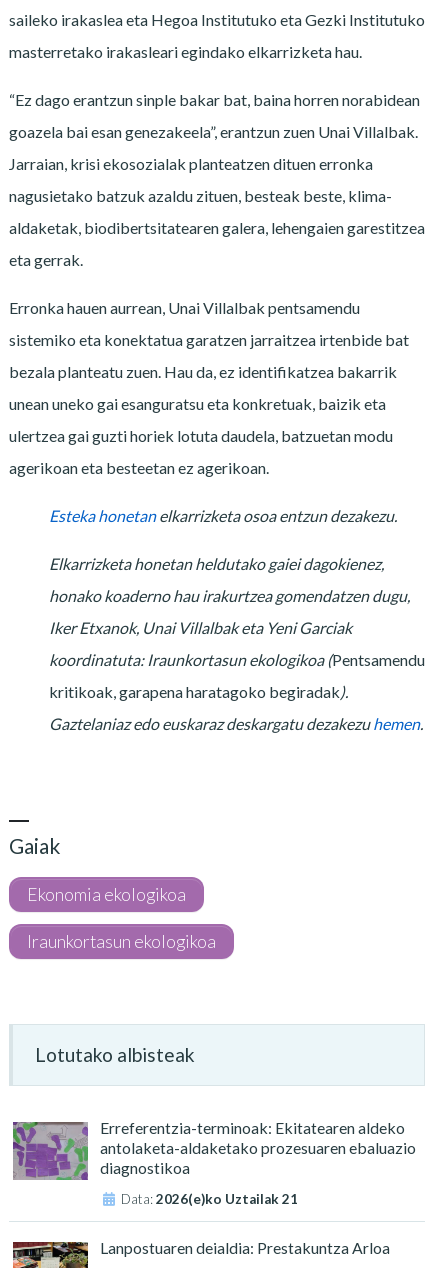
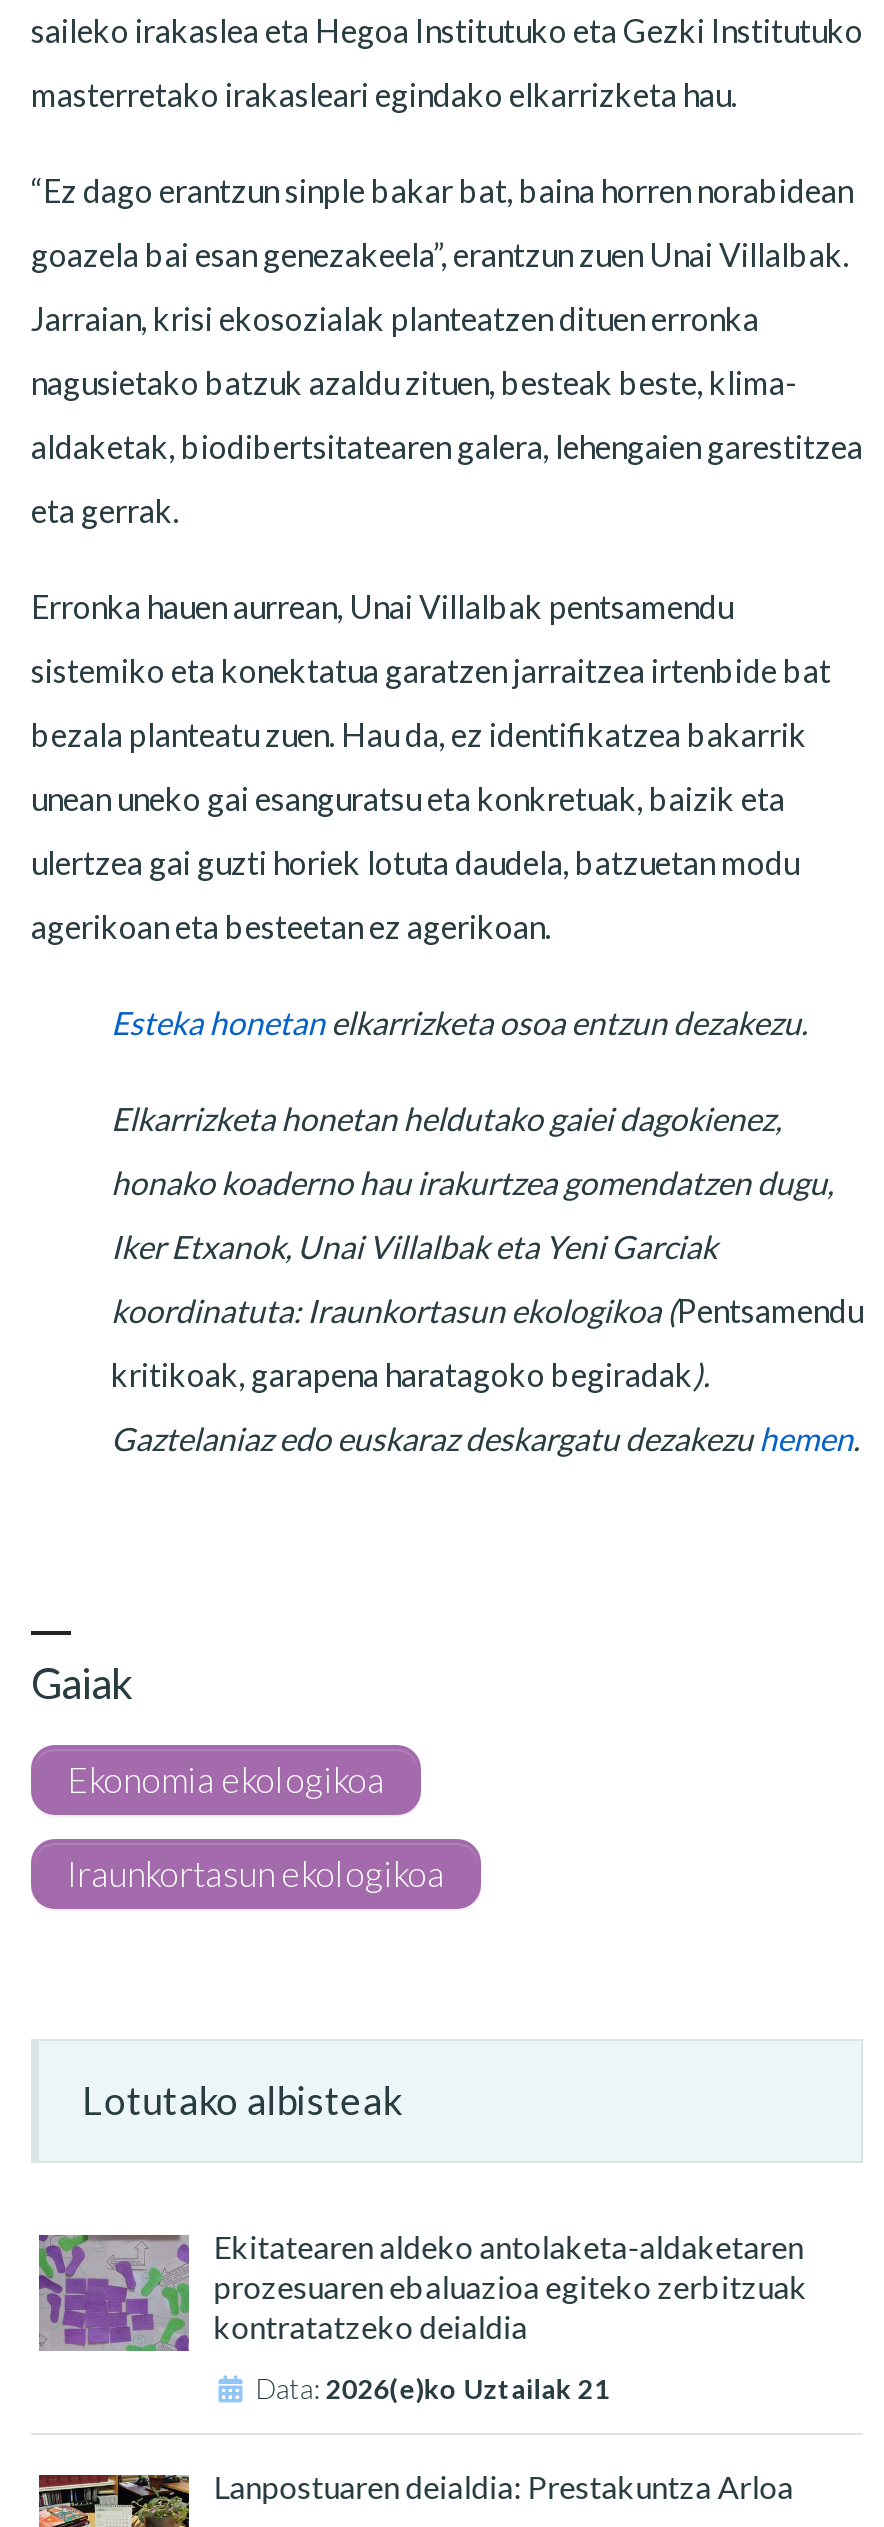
- Erreferentzia-terminoak: Ekitatearen aldeko
- antolaketa-aldaketako prozesuaren ebaluazio
- diagnostikoa
+ Ekitatearen aldeko antolaketa-aldaketaren
+ prozesuaren ebaluazioa egiteko zerbitzuak
+ kontratatzeko deialdia
